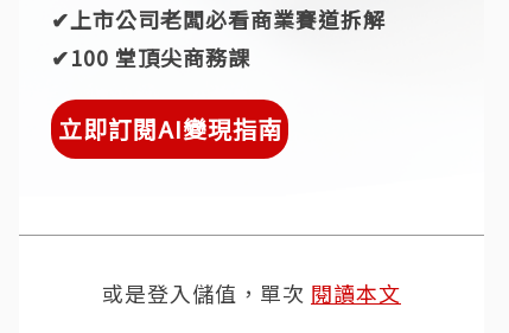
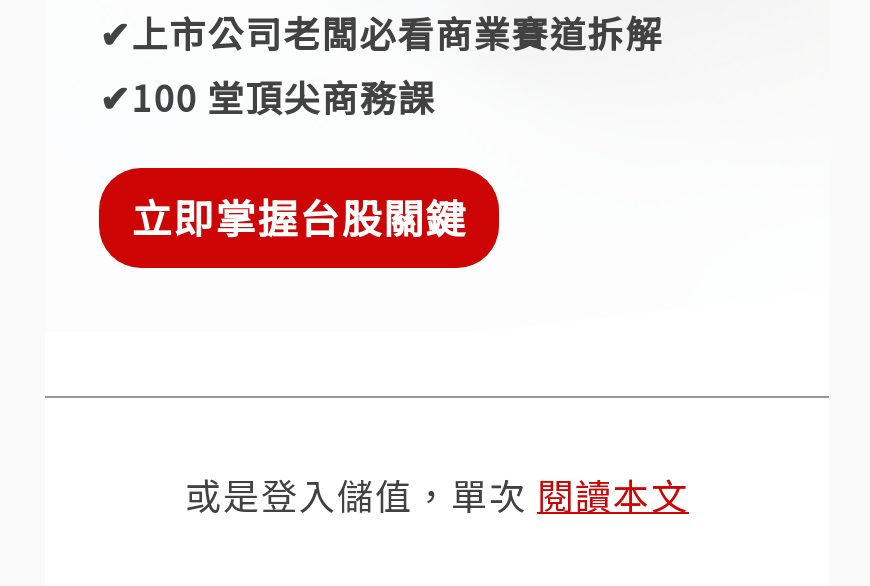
- 立即訂閱AI變現指南
+ 立即掌握台股關鍵
